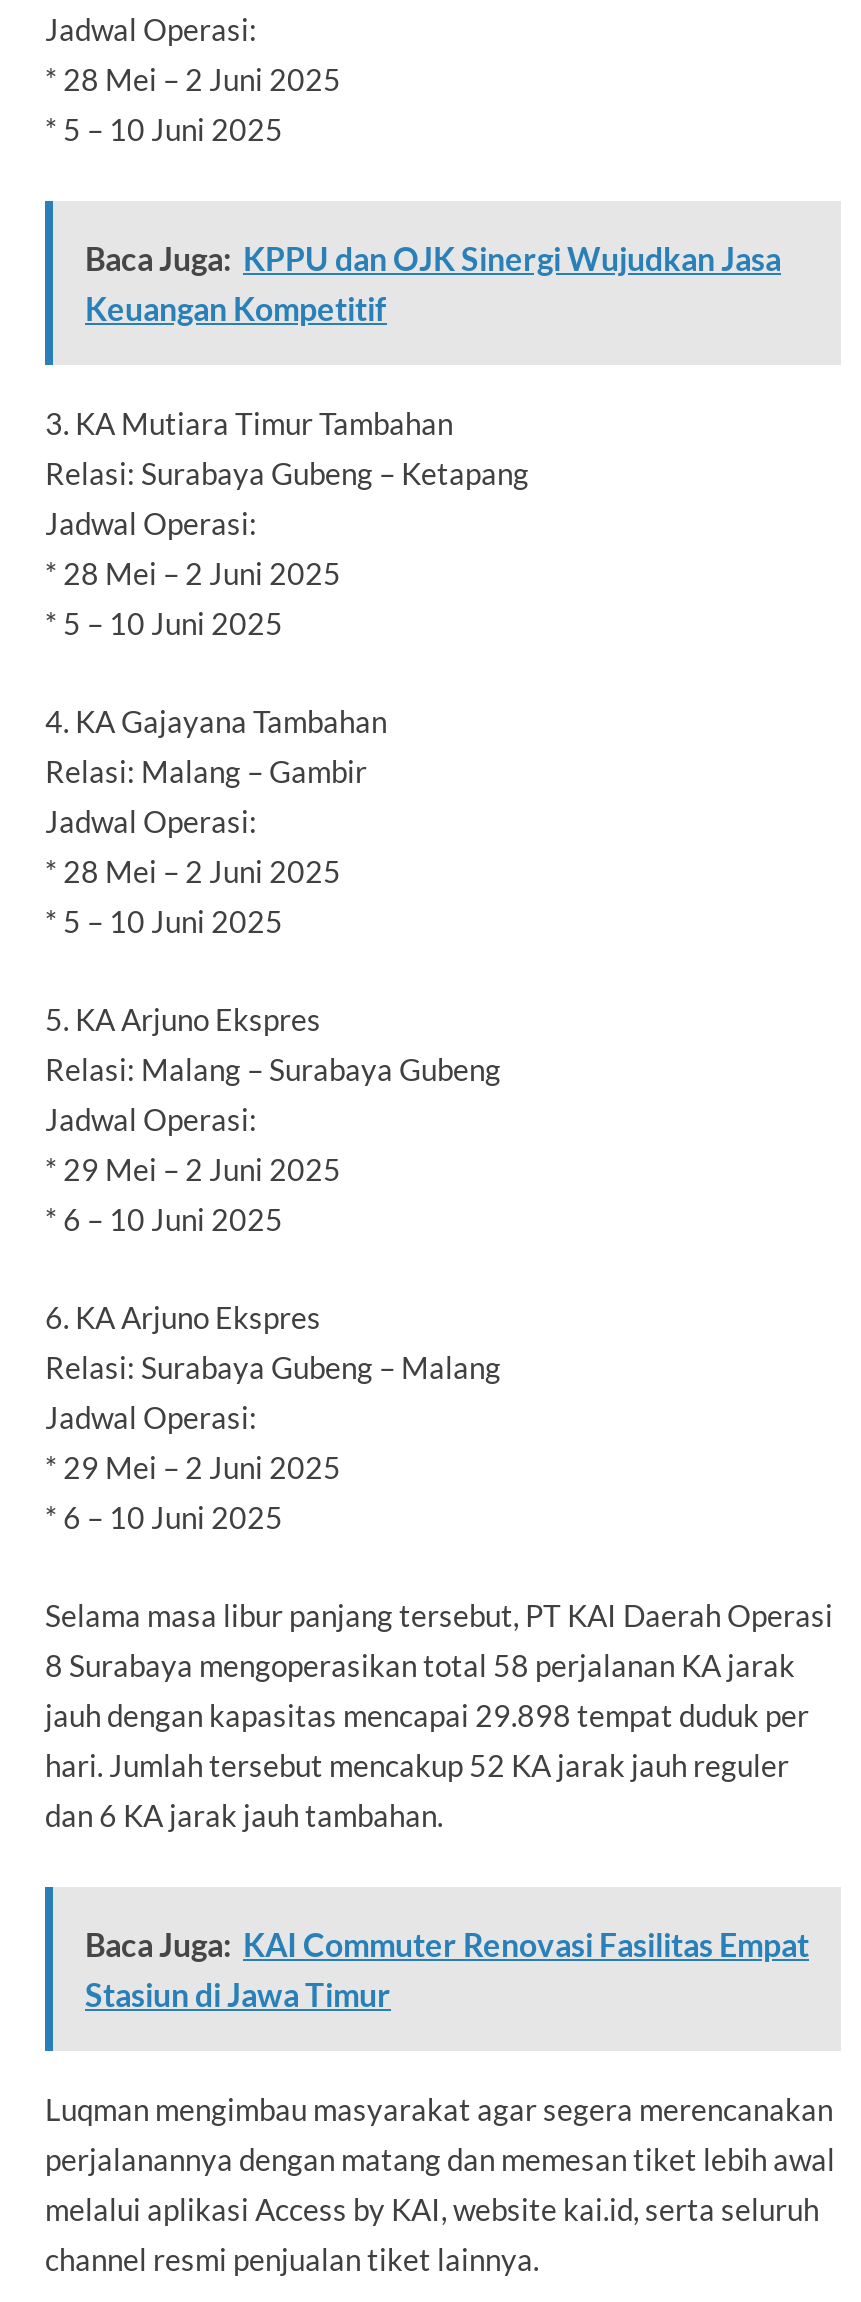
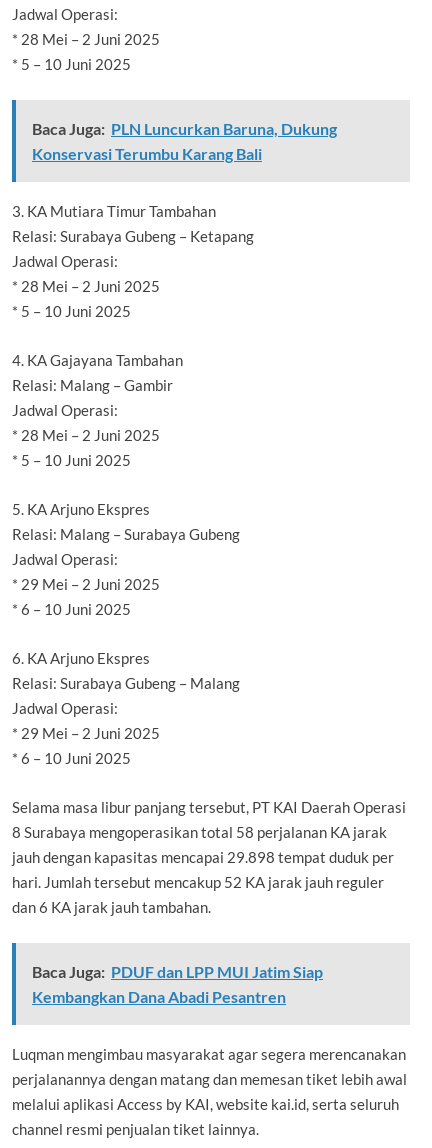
- Baca Juga: KPPU dan OJK Sinergi Wujudkan Jasa
- Keuangan Kompetitif
+ Baca Juga: PLN Luncurkan Baruna, Dukung
+ Konservasi Terumbu Karang Bali

- Baca Juga: KAI Commuter Renovasi Fasilitas Empat
- Stasiun di Jawa Timur
+ Baca Juga: PDUF dan LPP MUI Jatim Siap
+ Kembangkan Dana Abadi Pesantren
